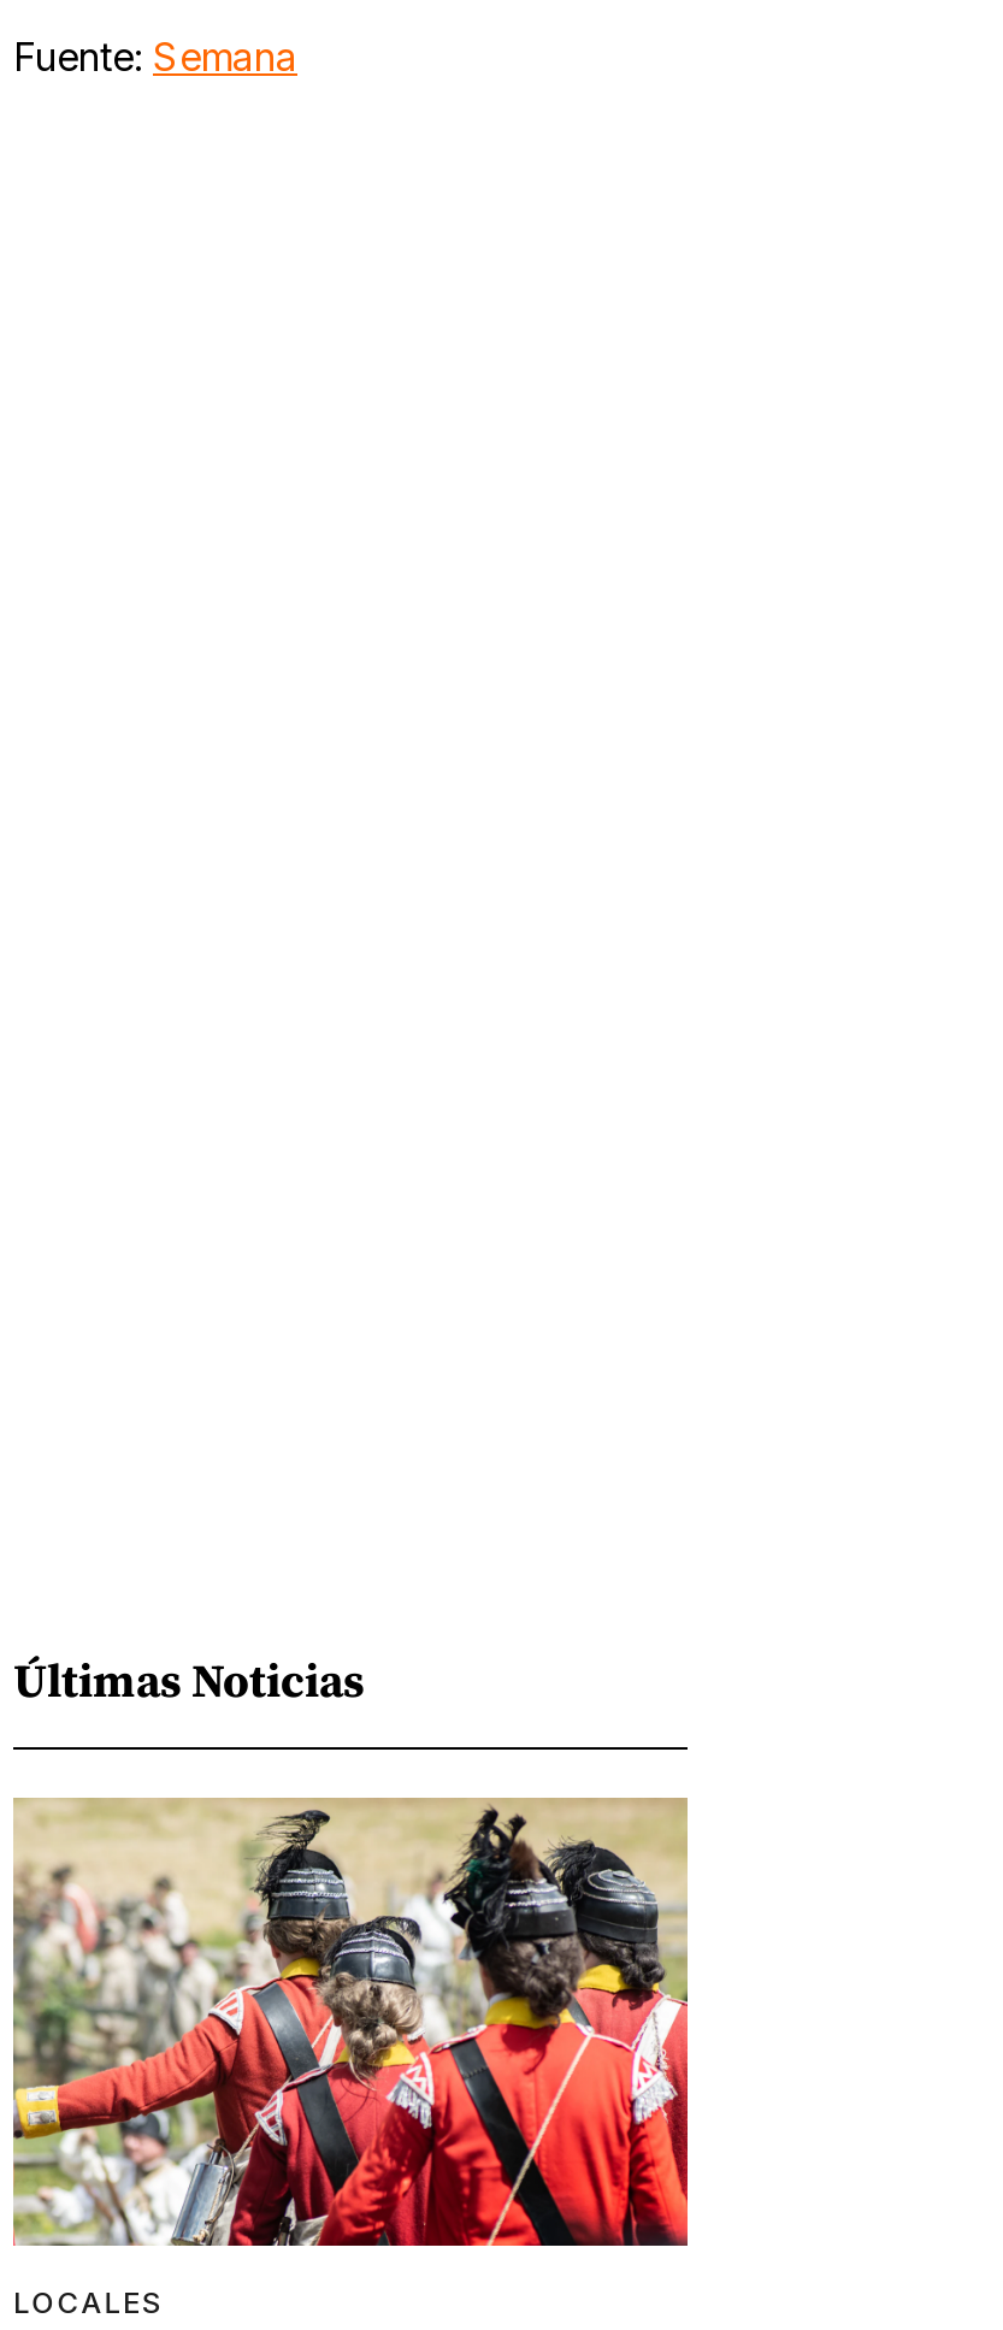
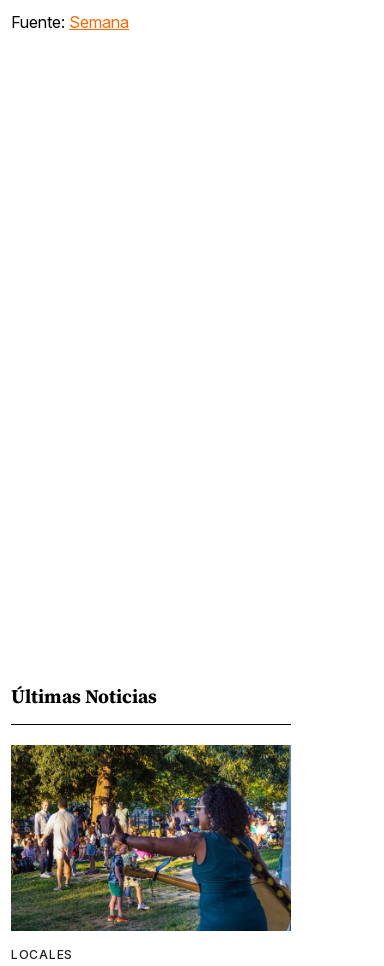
- [image]
+ [image]
